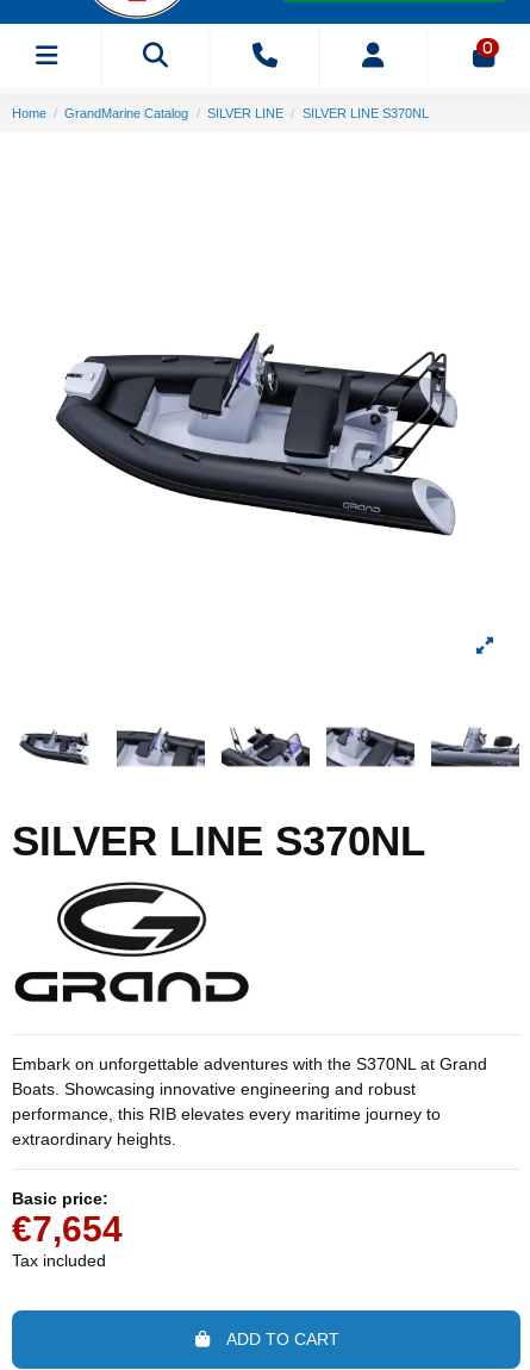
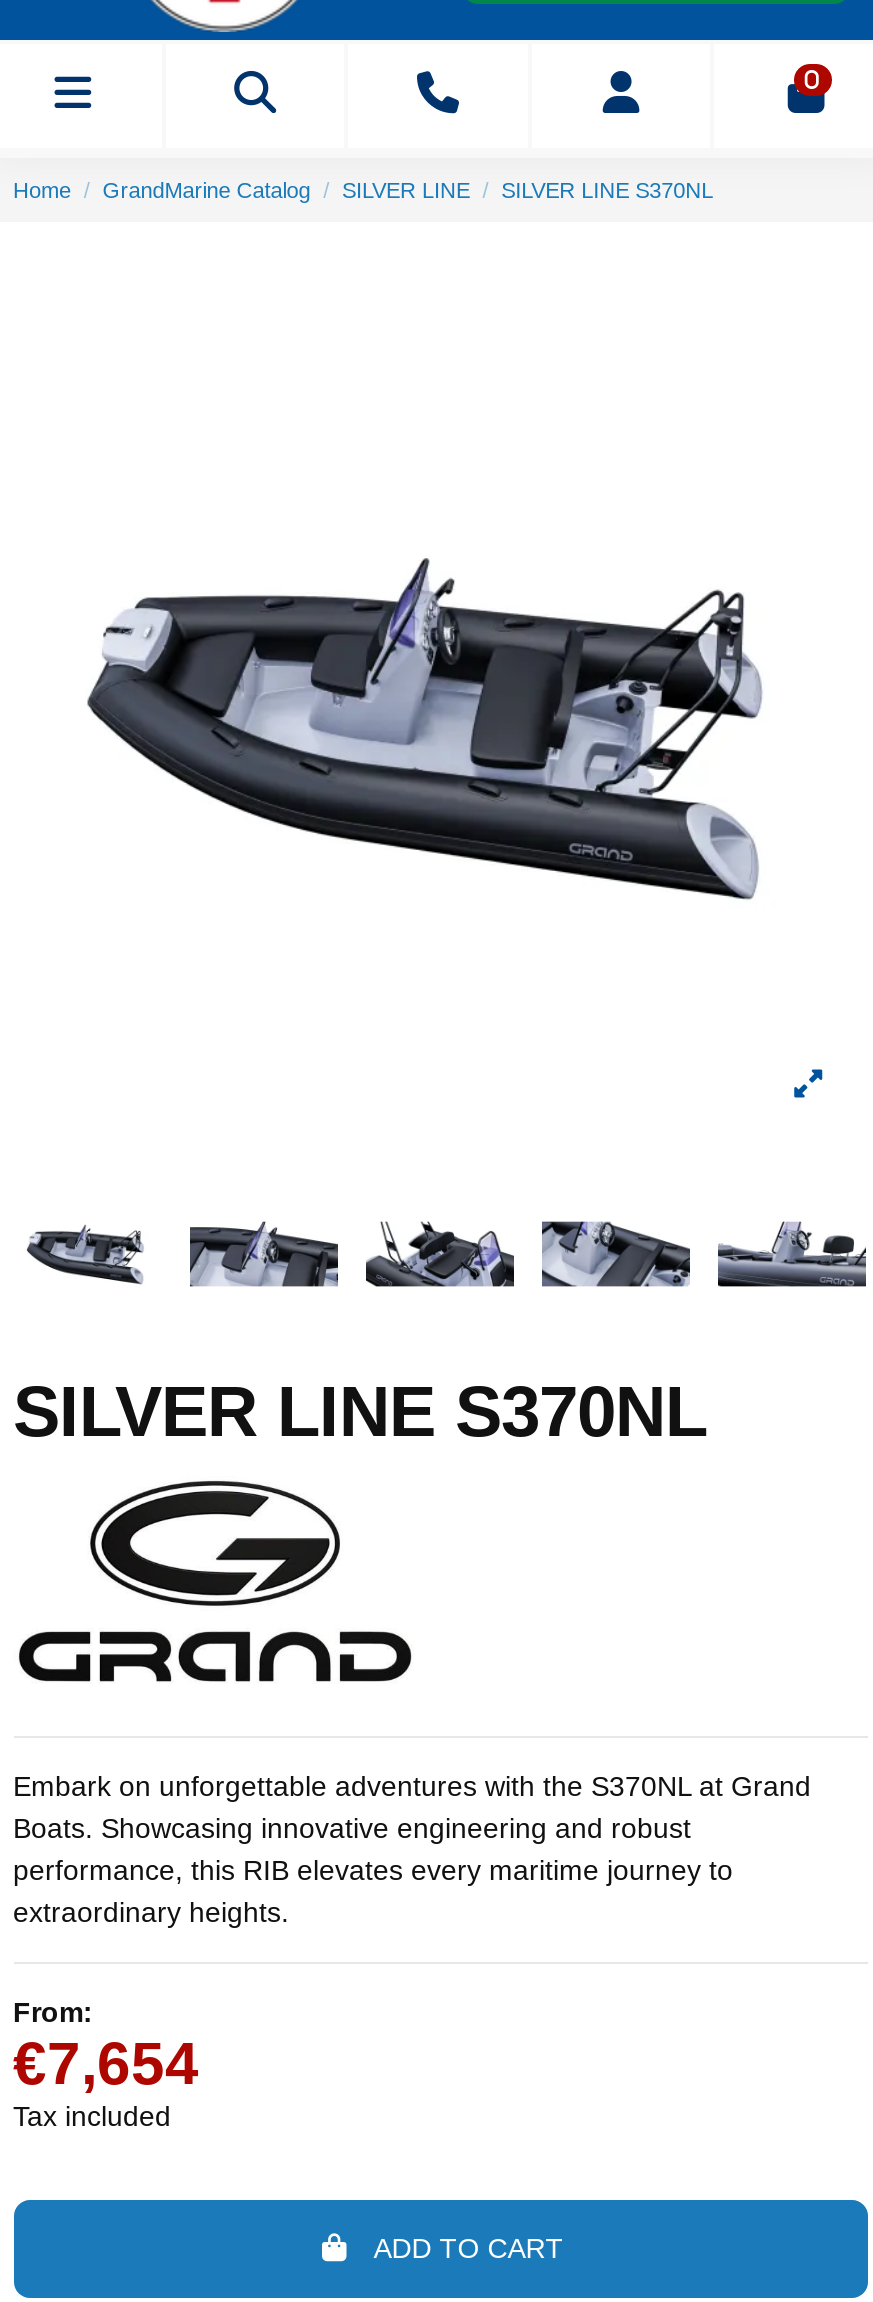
- Basic price:
+ From:
